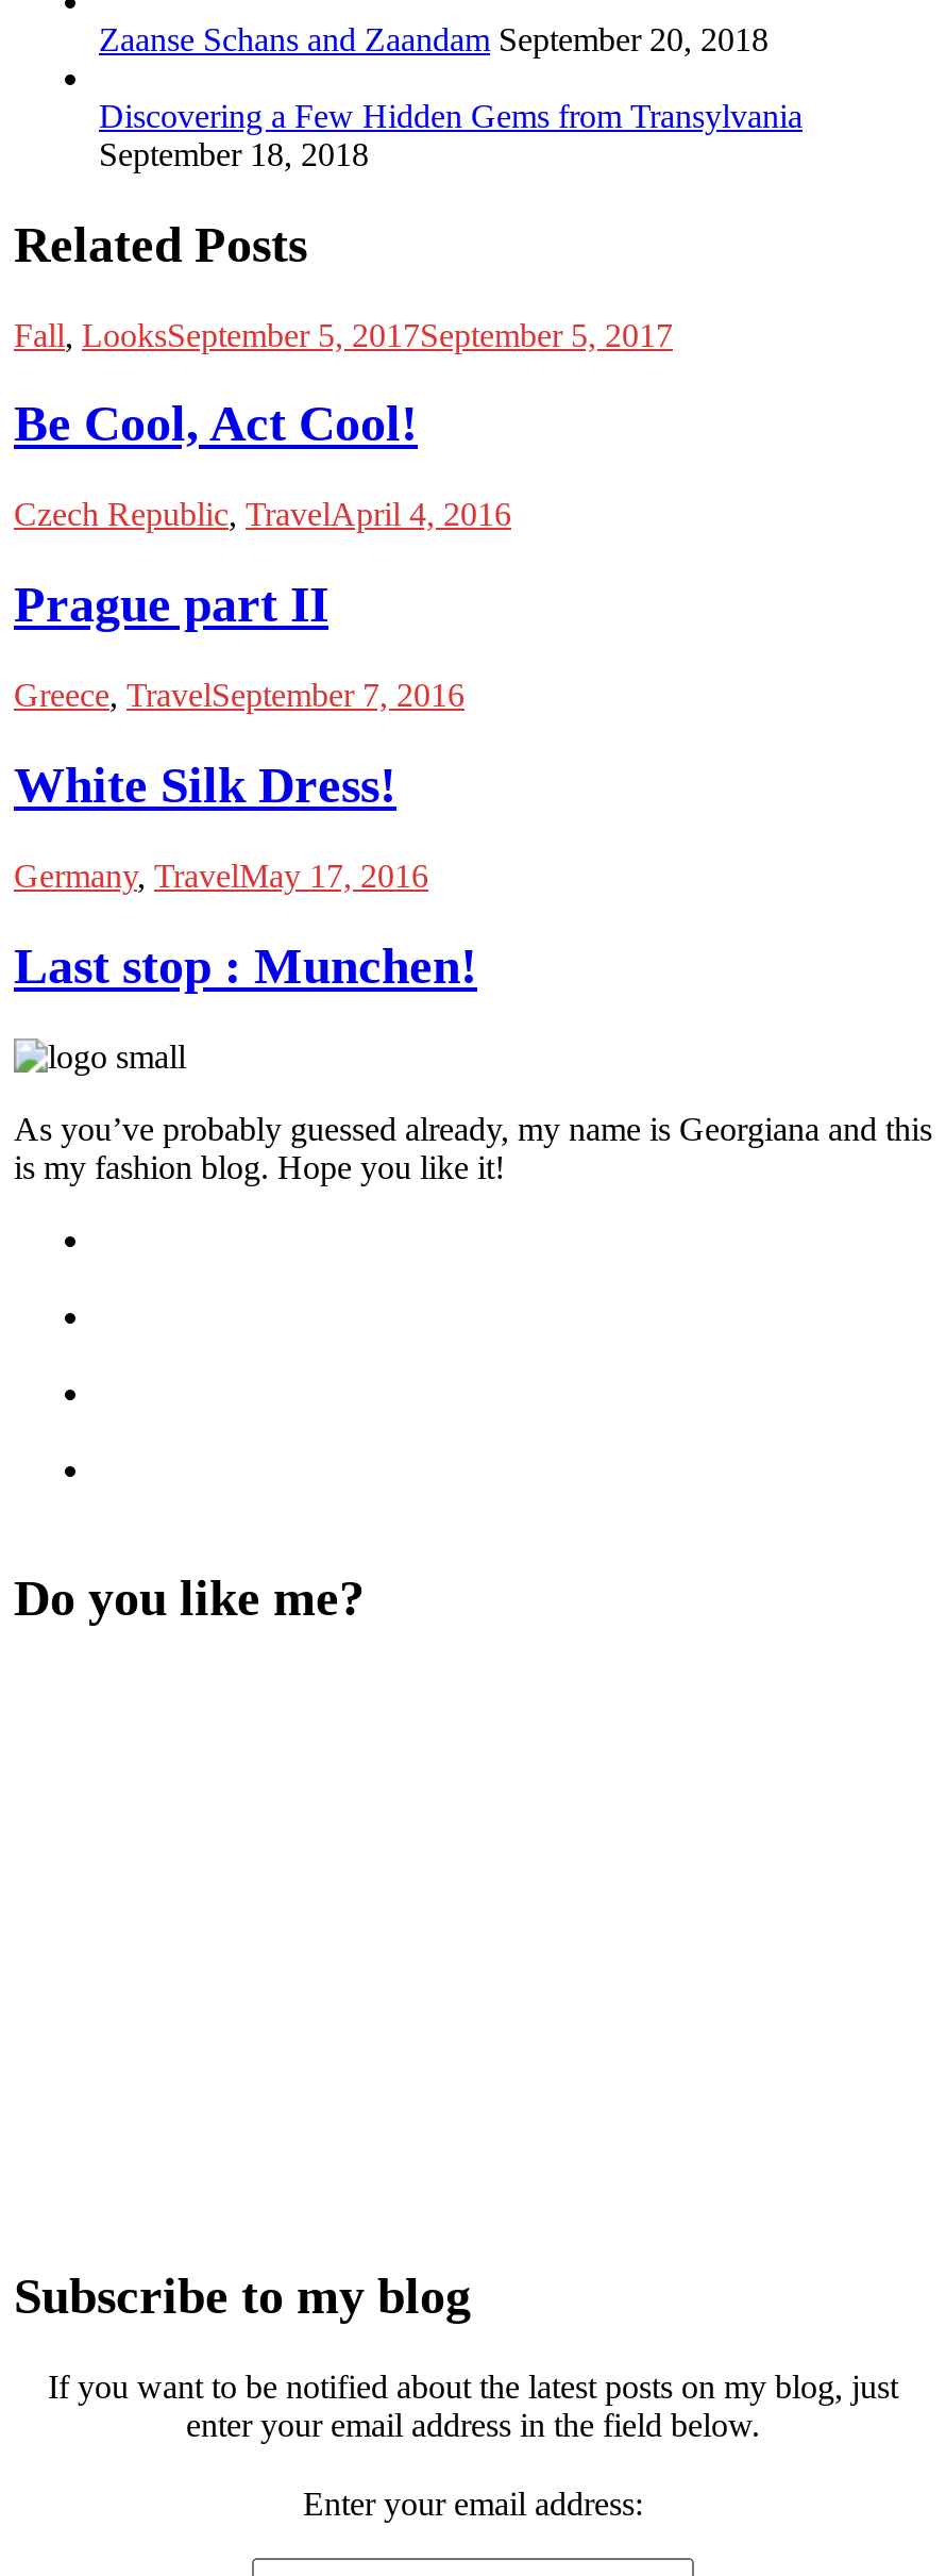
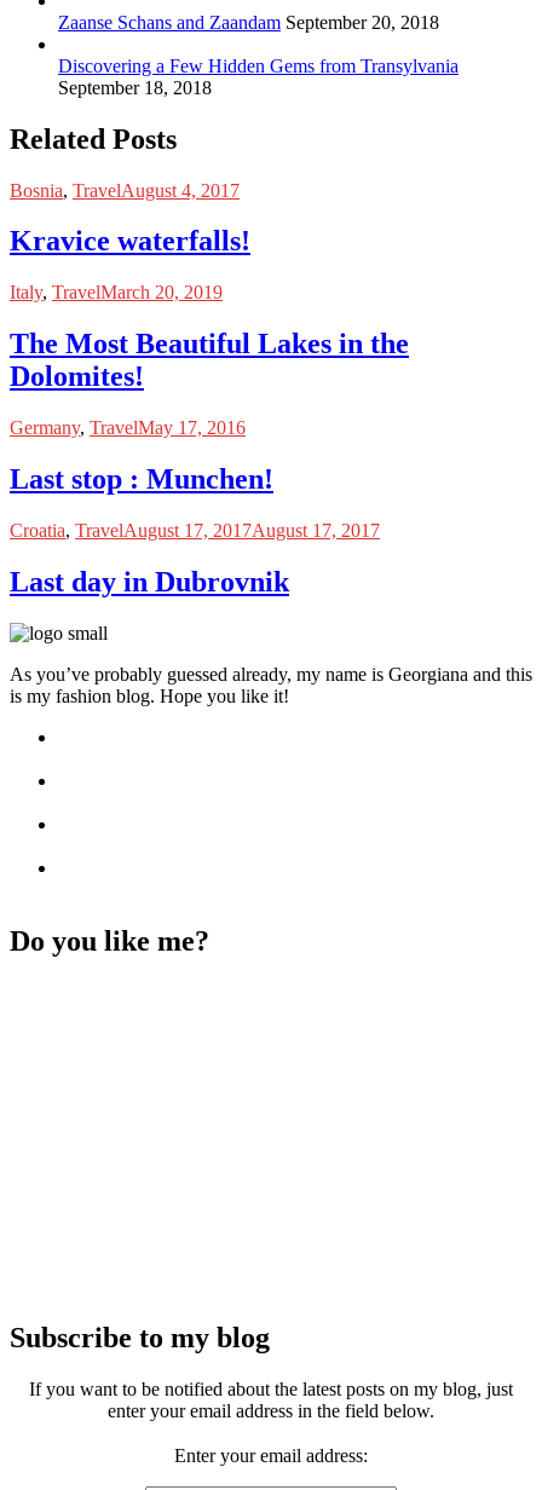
- Fall, LooksSeptember 5, 2017September 5, 2017
- Be Cool, Act Cool!
- Czech Republic, TravelApril 4, 2016
- Prague part II
- Greece, TravelSeptember 7, 2016
- White Silk Dress!
+ Bosnia, Travel August 4, 2017
+ Kravice waterfalls!
+ Italy, TravelMarch 20, 2019
+ The Most Beautiful Lakes in the
+ Dolomites!

moved up: Germany, TravelMay 17, 2016 | Last stop : Munchen!

+ Croatia, Travel August 17, 2017August 17, 2017
+ Last day in Dubrovnik
